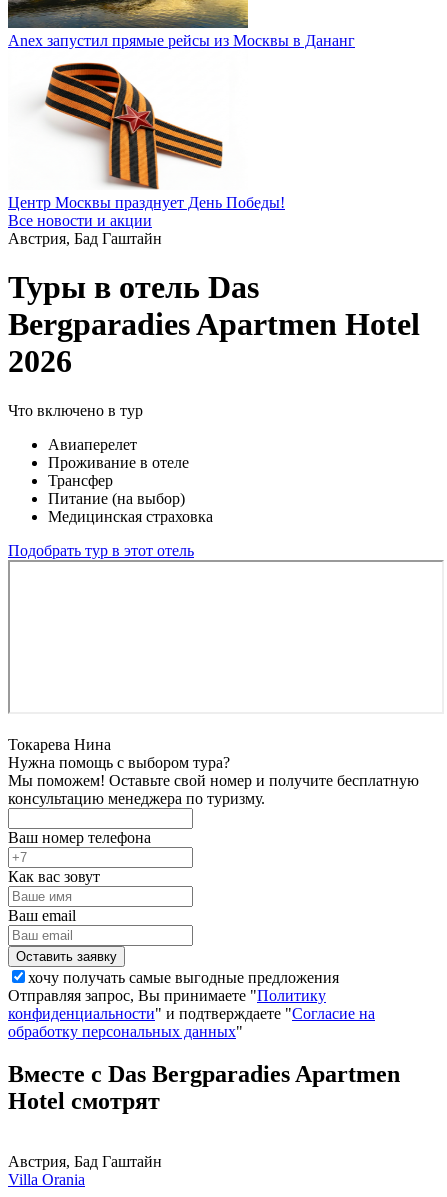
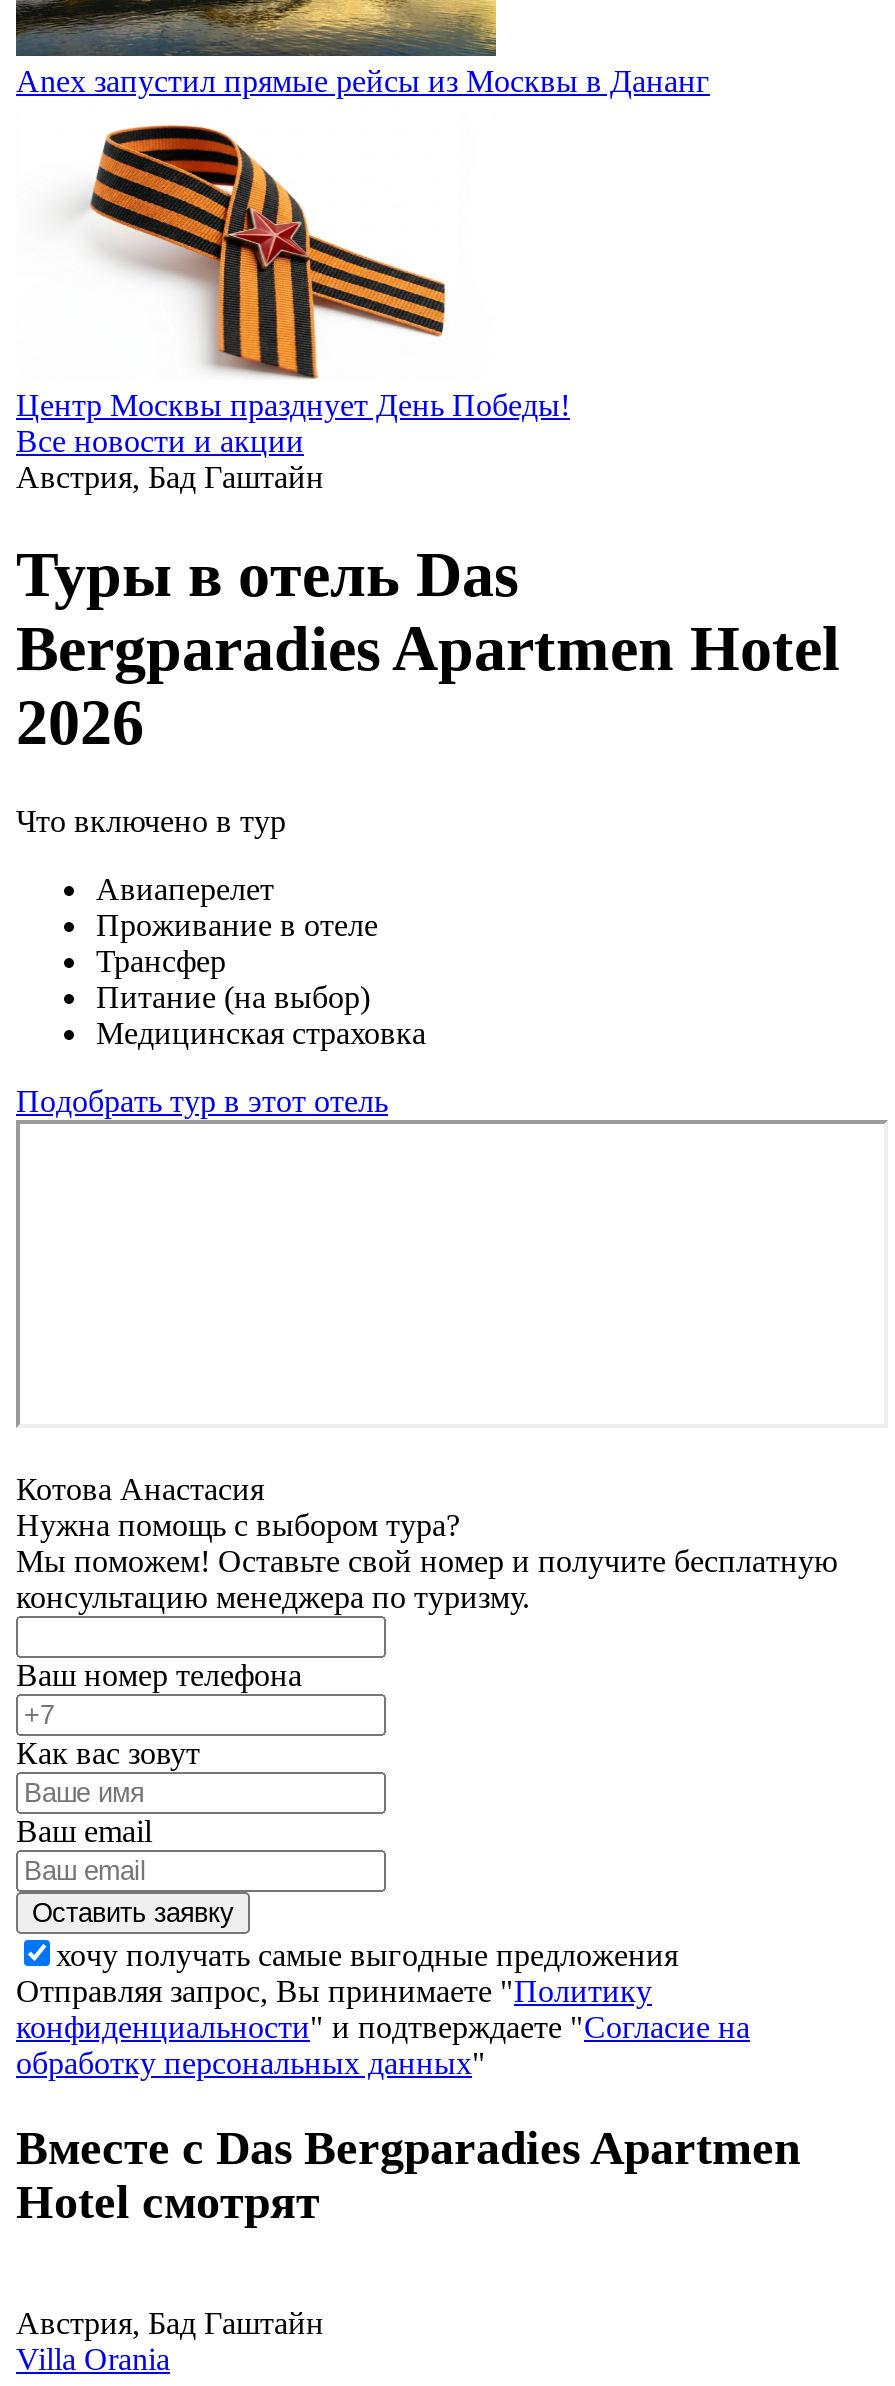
- Токарева Нина
+ Котова Анастасия
